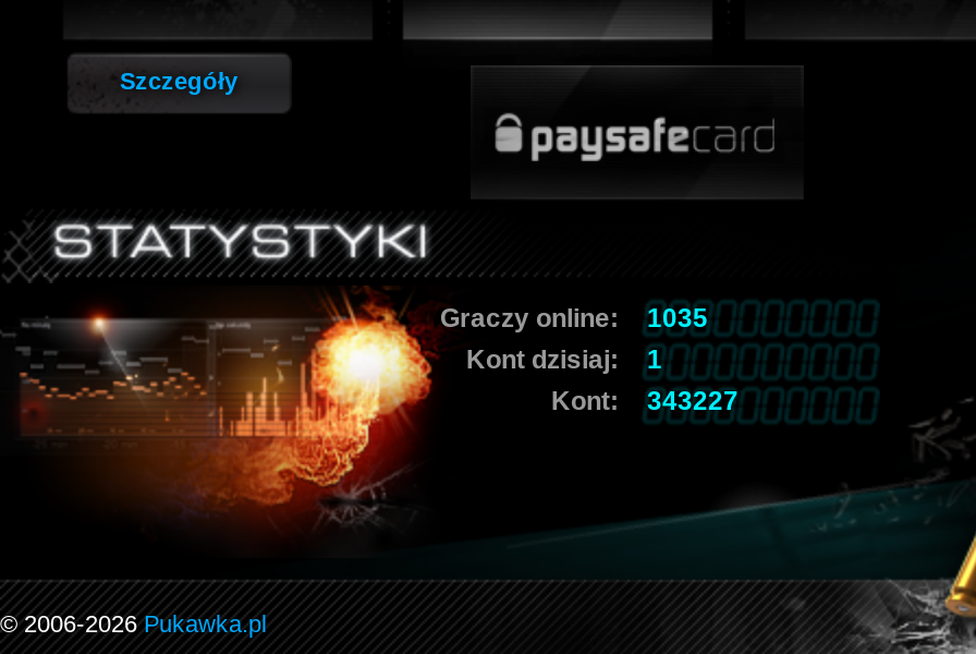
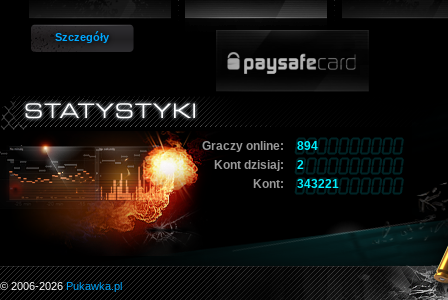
- Graczy online: 1035
+ Graczy online: 894

- Kont dzisiaj: 1
+ Kont dzisiaj: 2

- Kont: 343227
+ Kont: 343221
